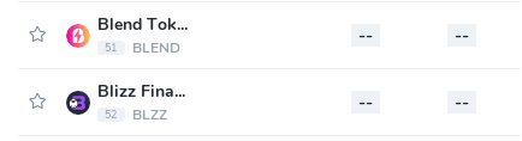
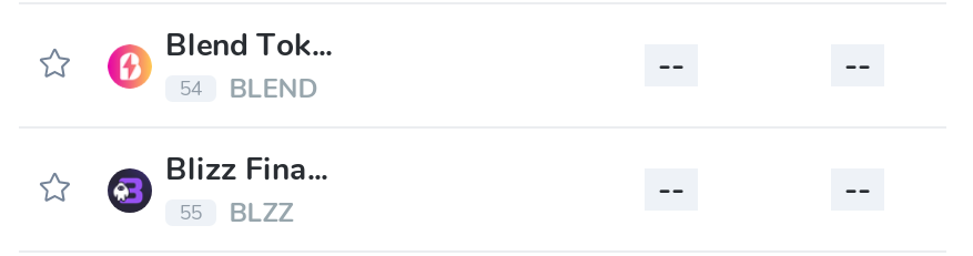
- 51 BLEND
+ 54 BLEND

- 52 BLZZ
+ 55 BLZZ
